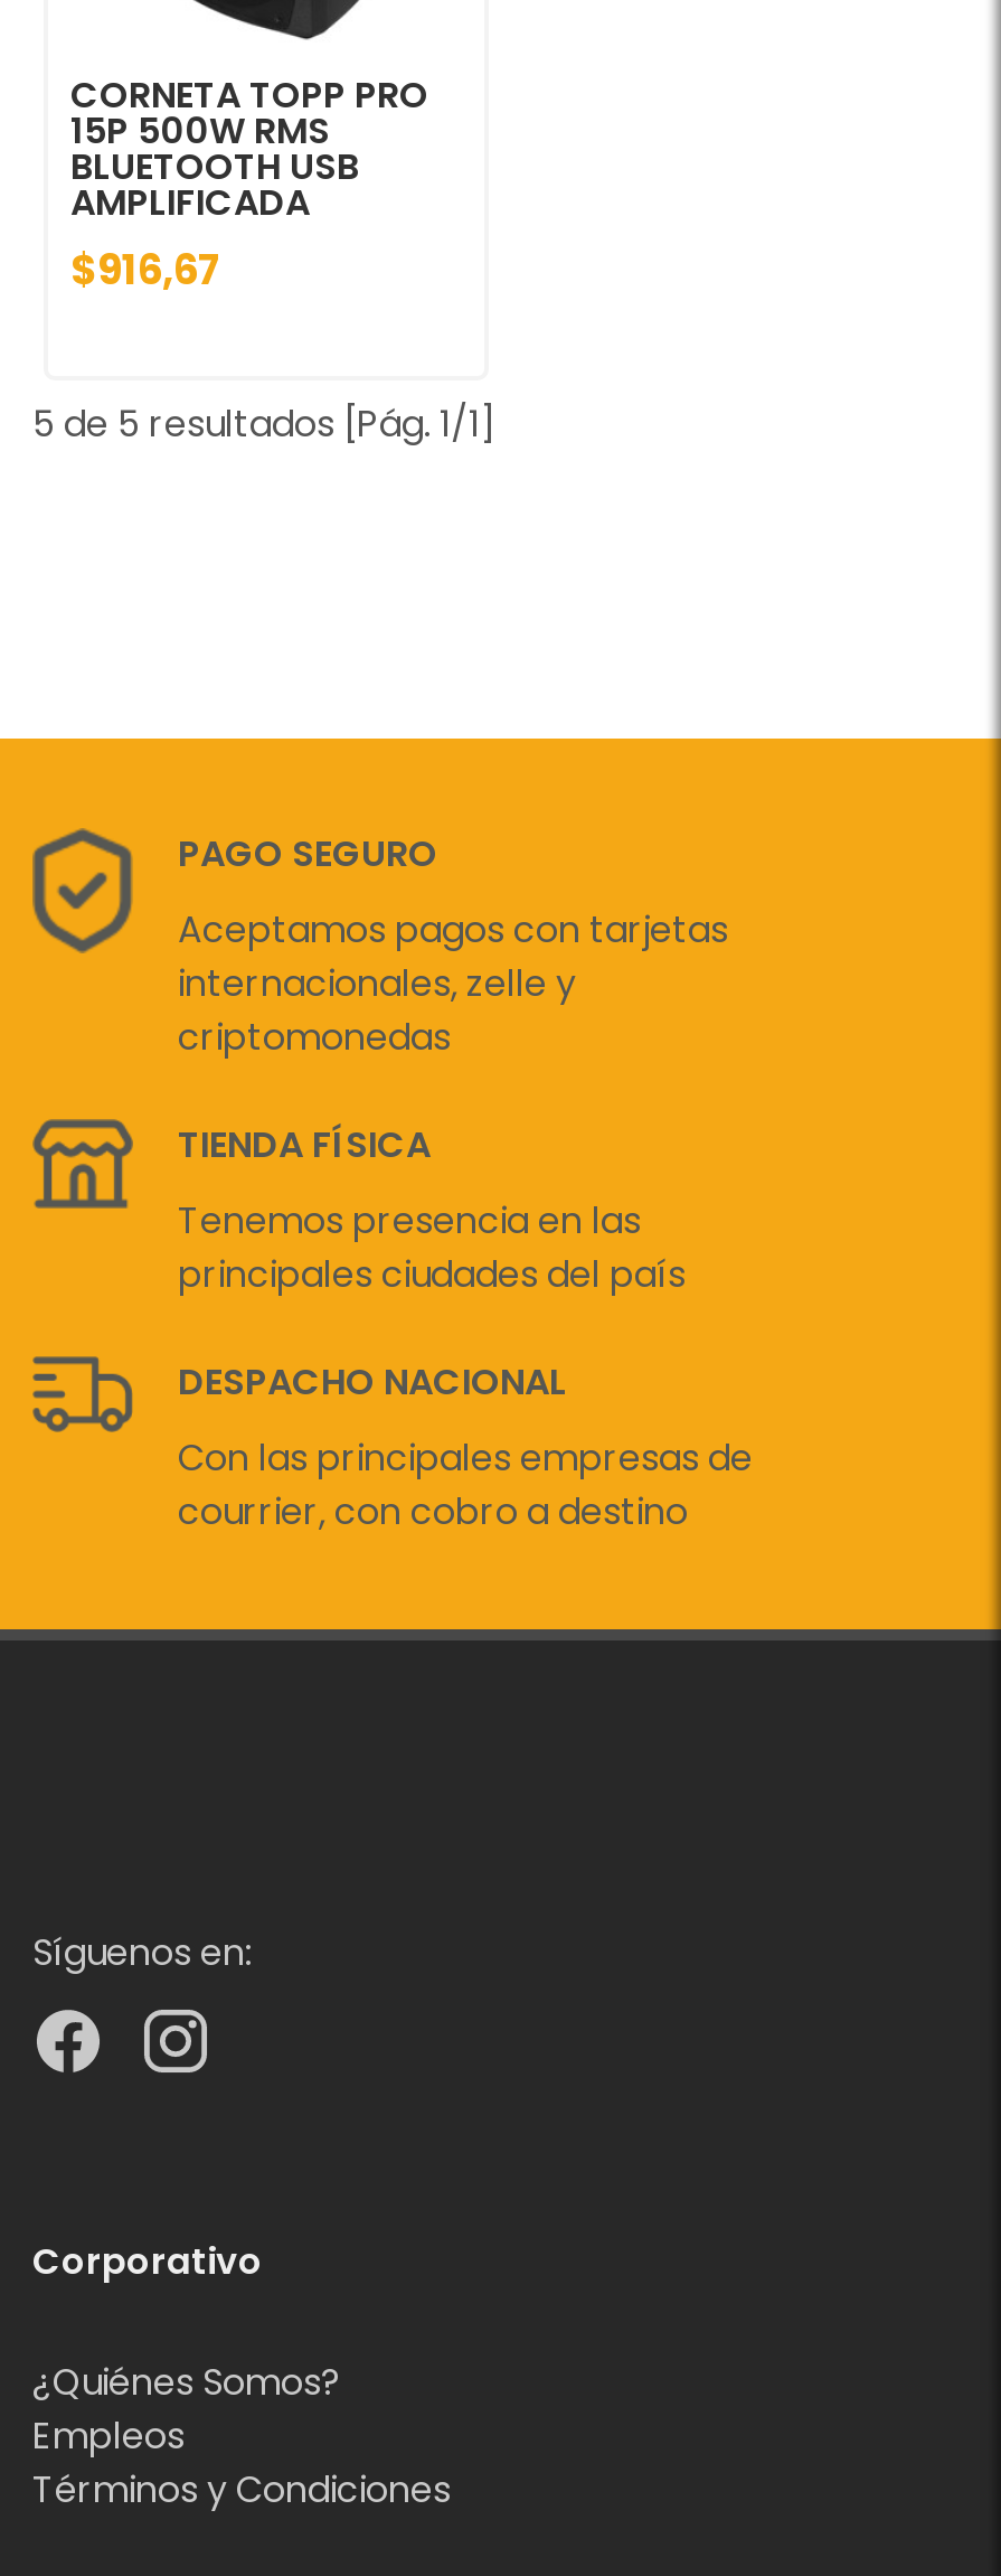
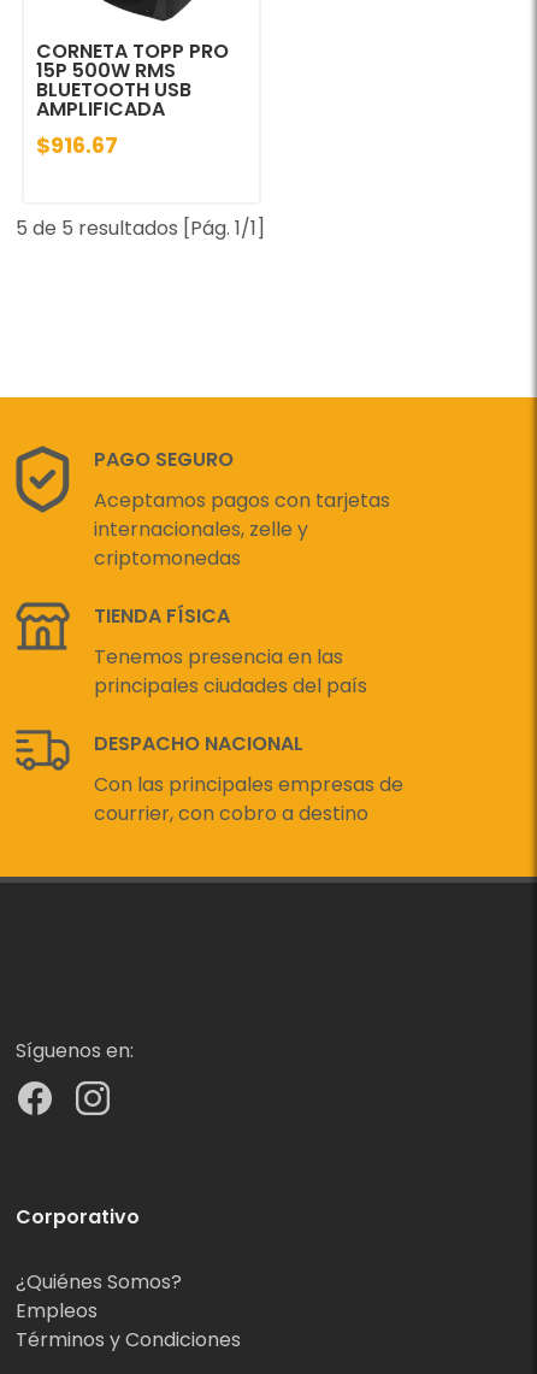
- $916,67
+ $916.67
